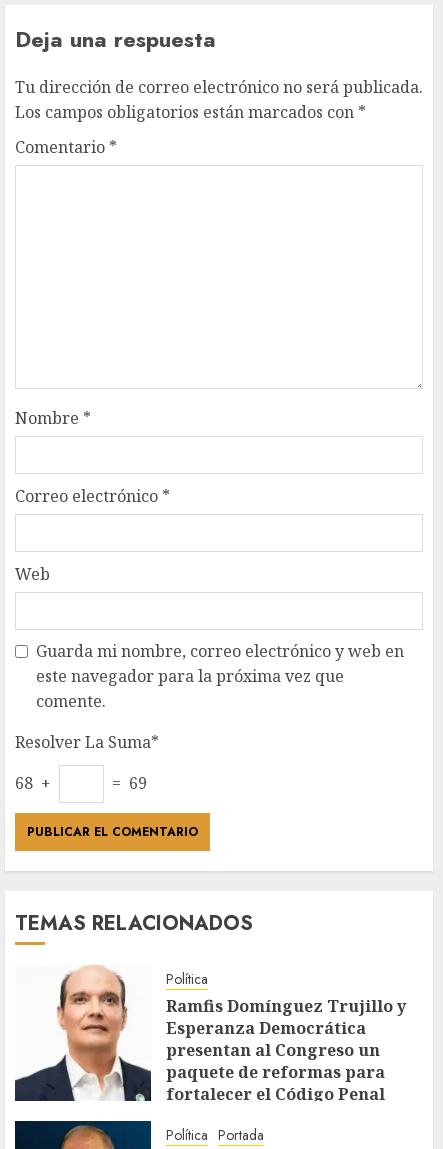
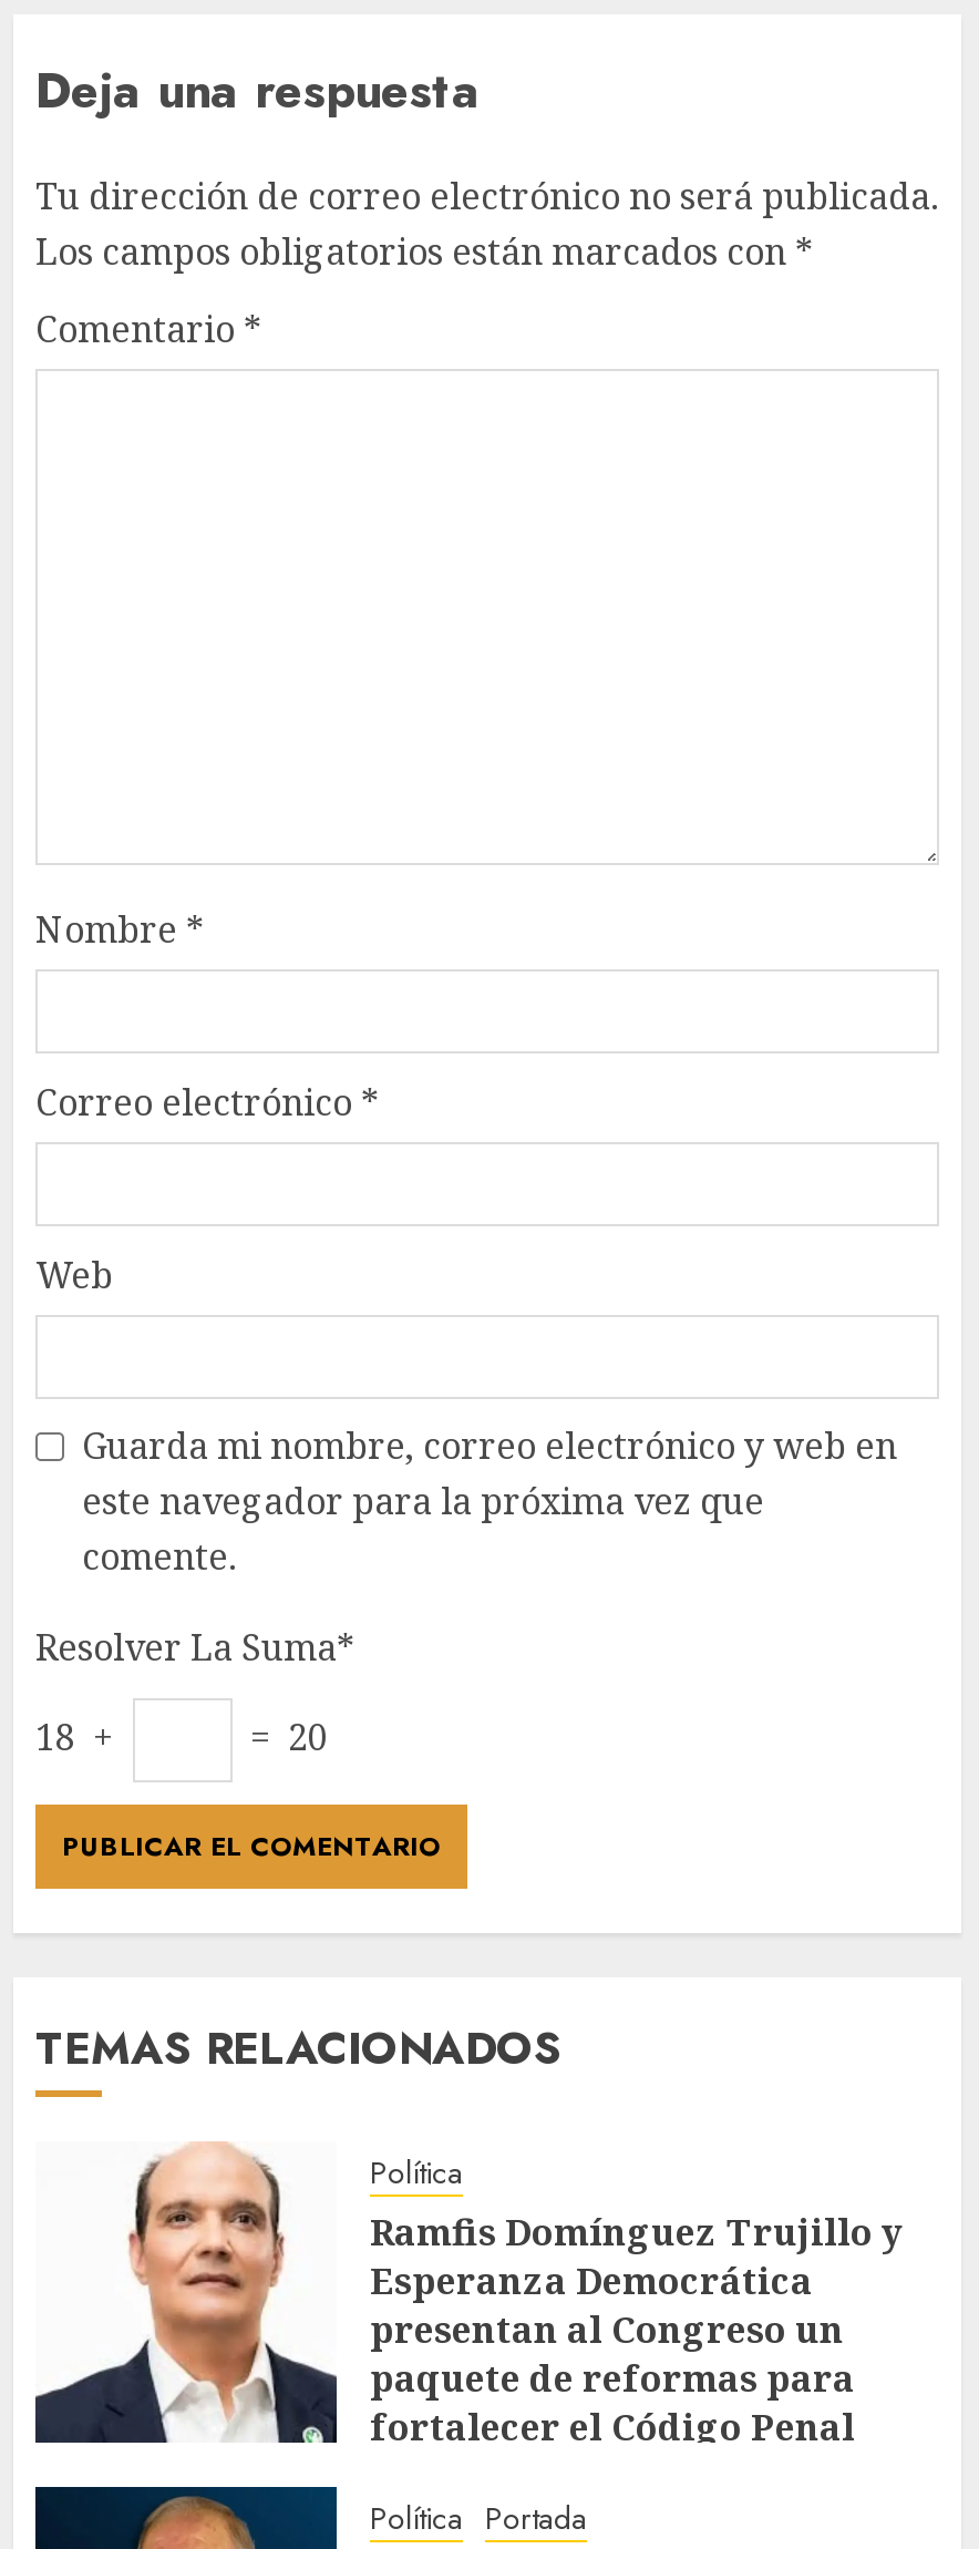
- 68 +
+ 18 +

- = 69
+ = 20
